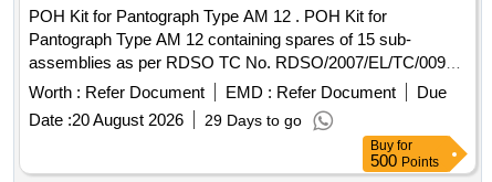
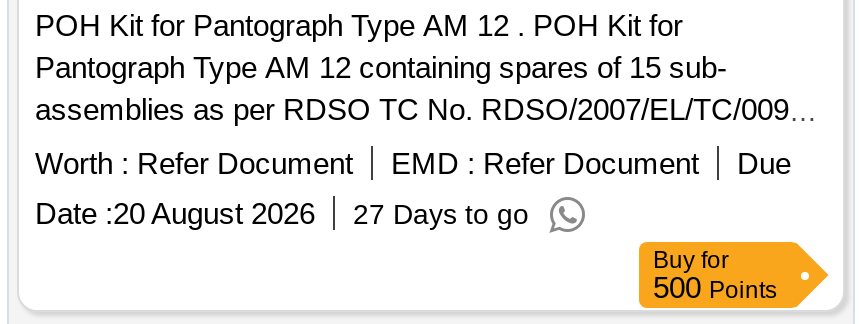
- Date : 20 August 2026 29 Days to go
+ Date : 20 August 2026 27 Days to go
